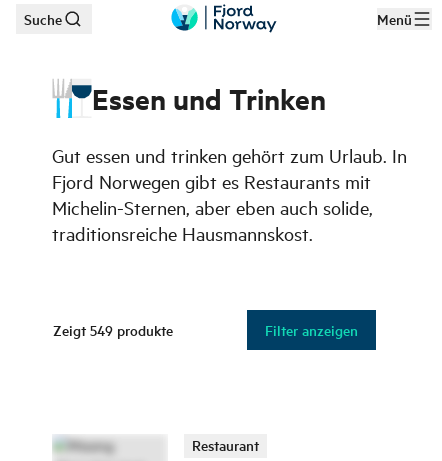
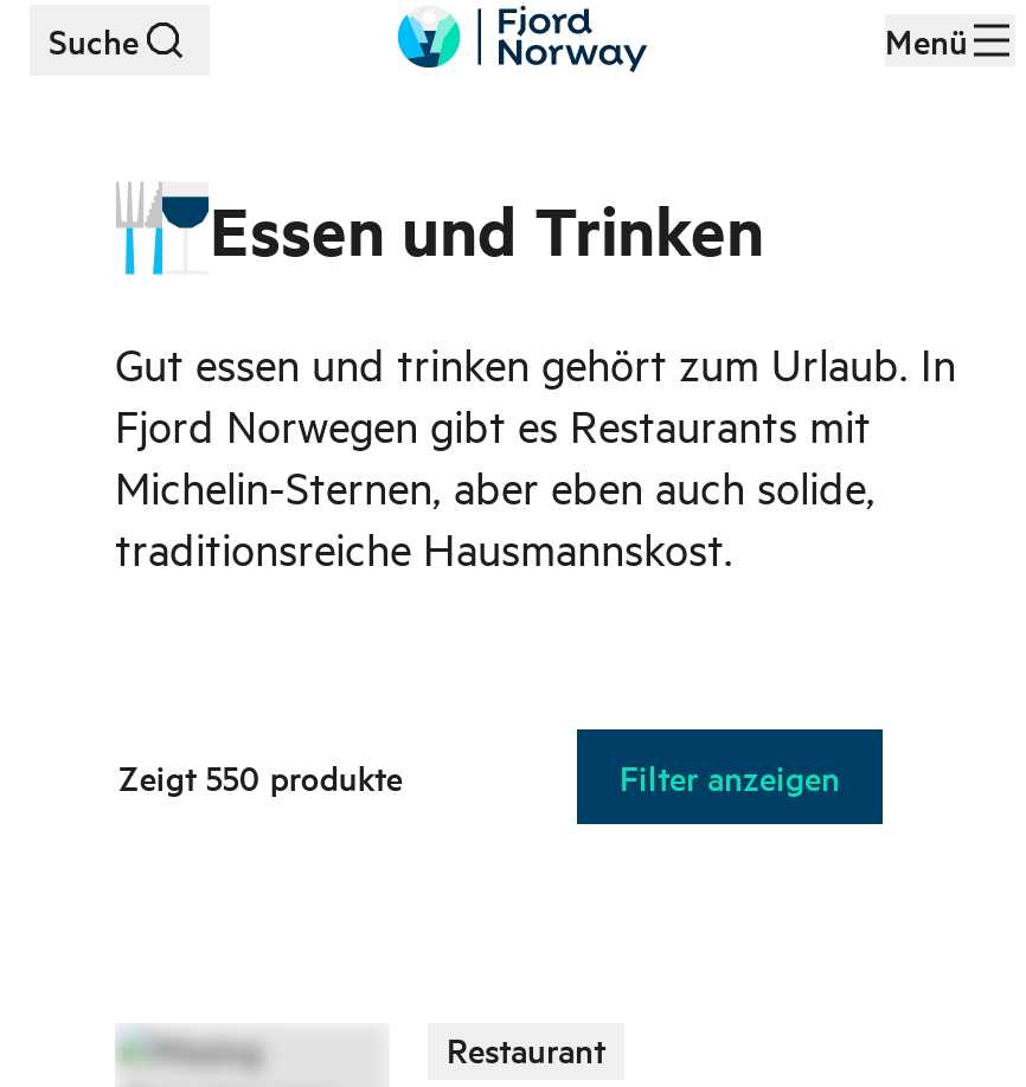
- Zeigt 549 produkte
+ Zeigt 550 produkte
